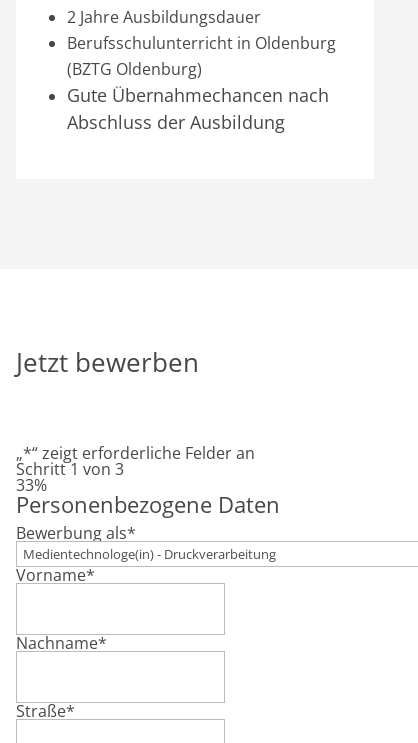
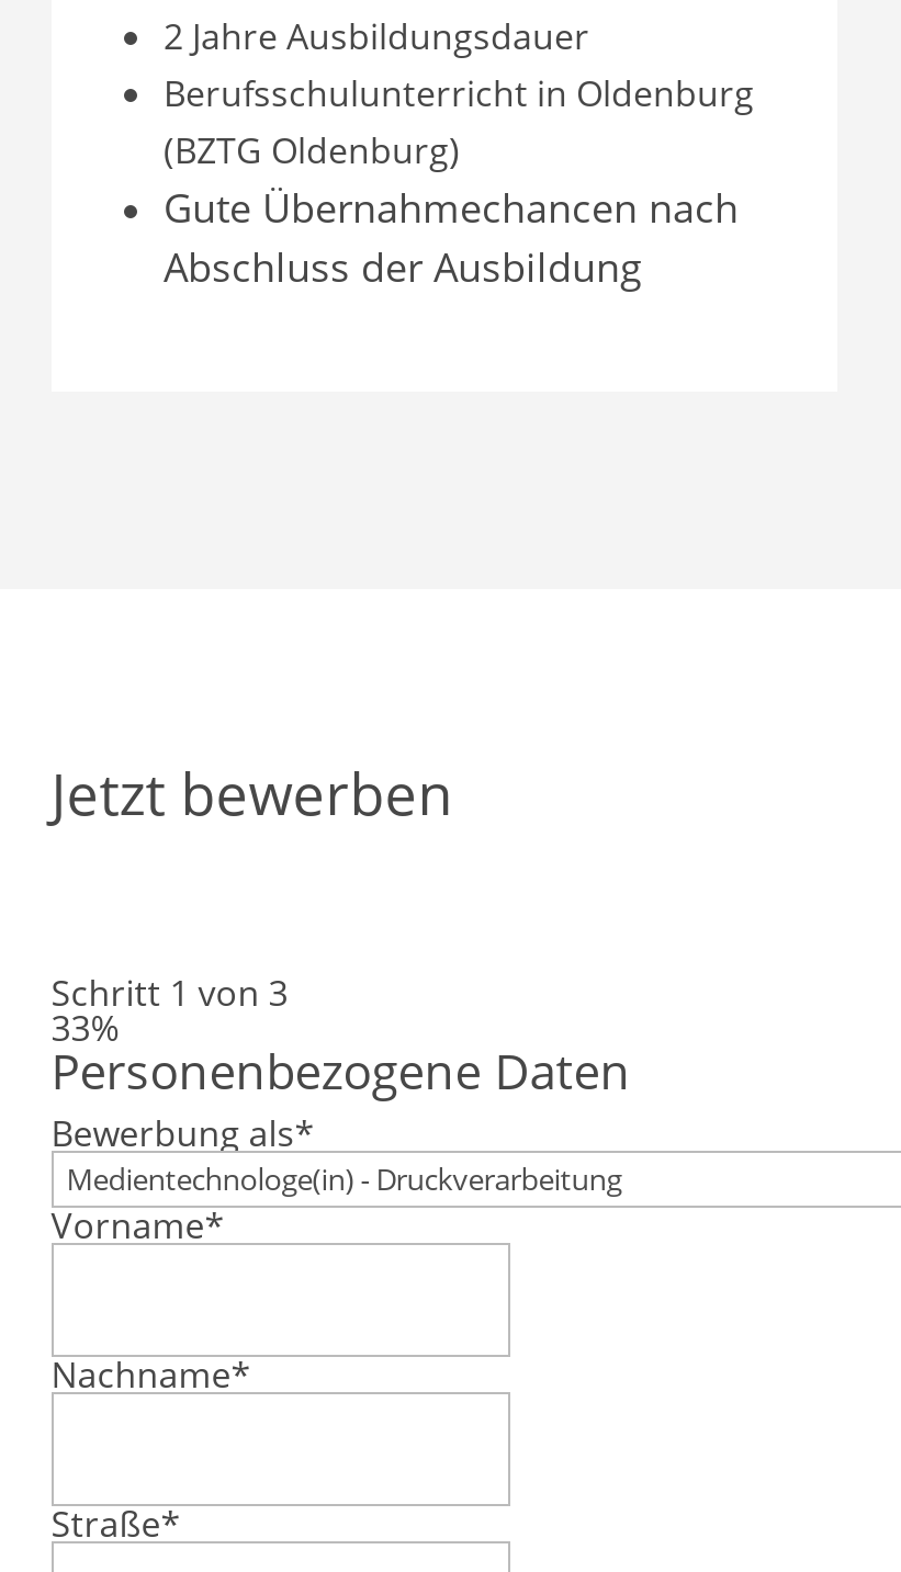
- „*“ zeigt erforderliche Felder an
